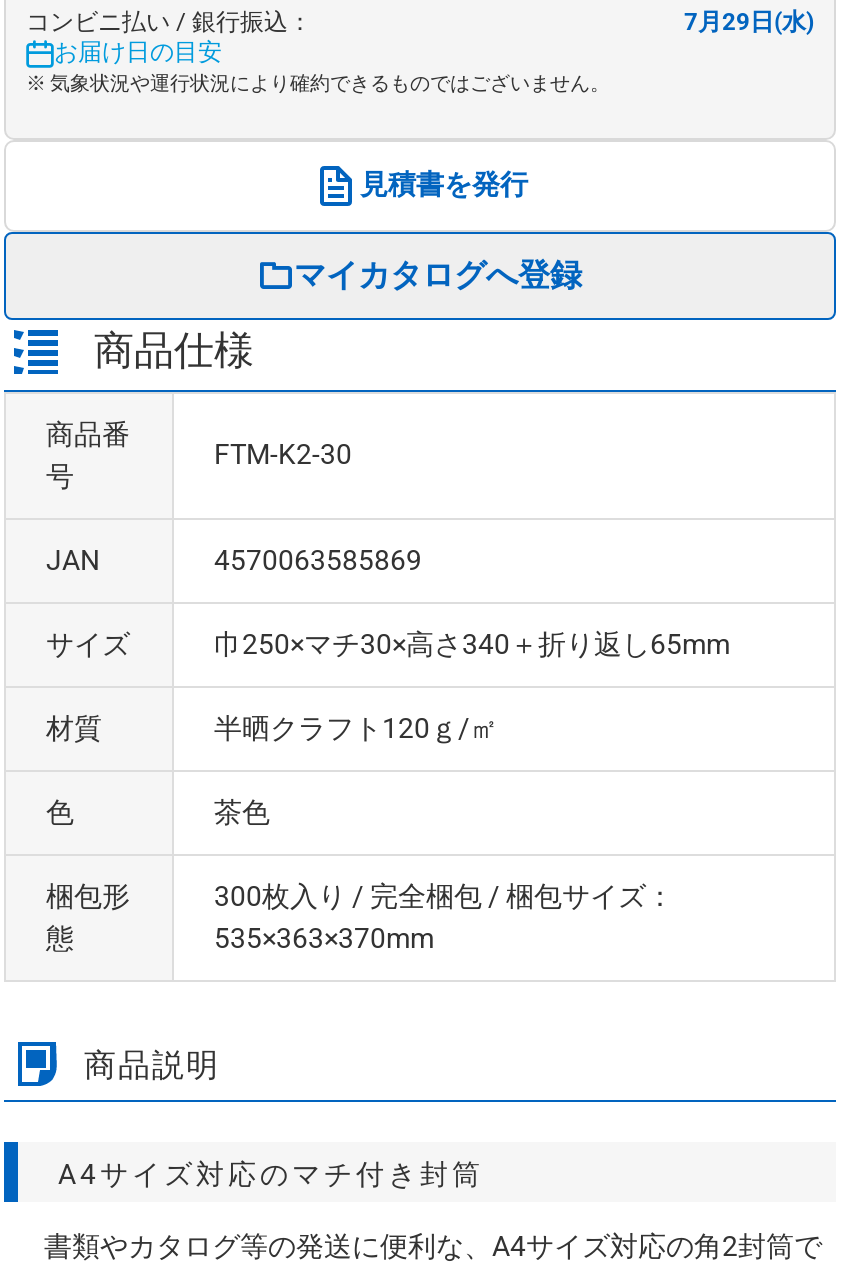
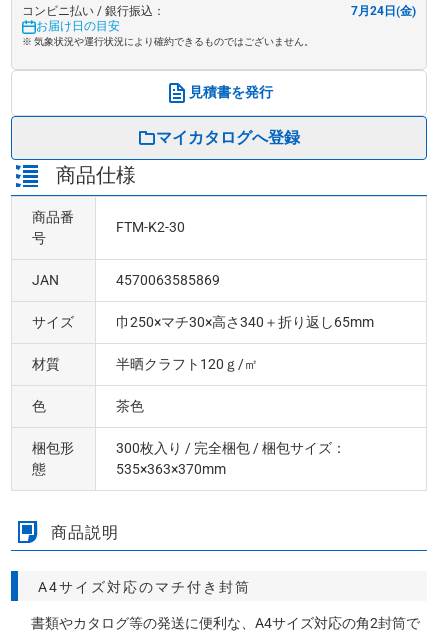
- 7月29日(水)
+ 7月24日(金)
